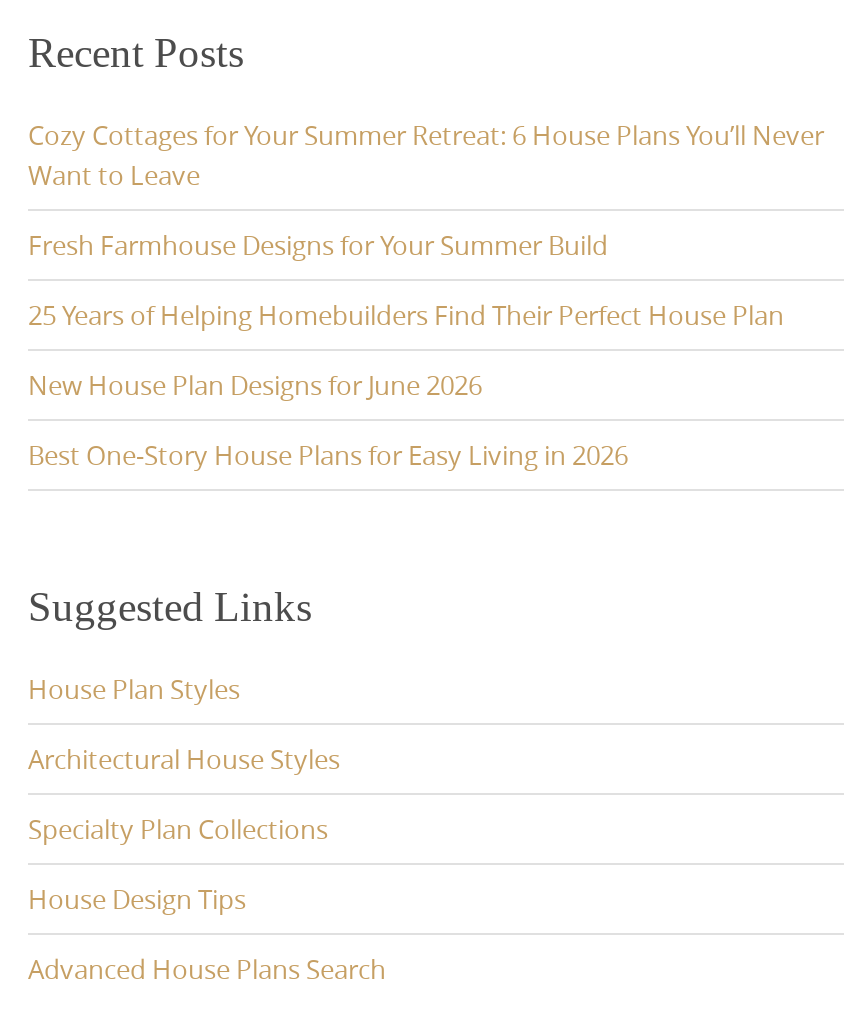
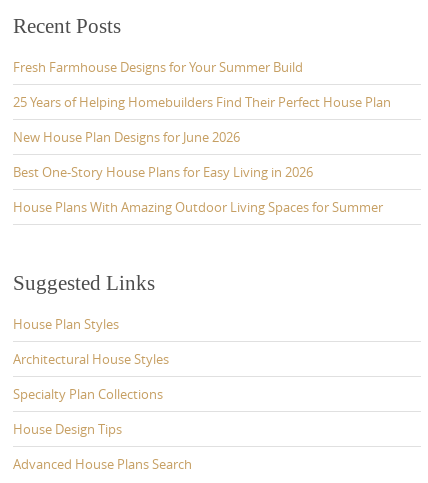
- Cozy Cottages for Your Summer Retreat: 6 House Plans You’ll Never
- Want to Leave

moved up: Fresh Farmhouse Designs for Your Summer Build | 25 Years of Helping Homebuilders Find Their Perfect House Plan | New House Plan Designs for June 2026 | Best One-Story House Plans for Easy Living in 2026

+ House Plans With Amazing Outdoor Living Spaces for Summer
